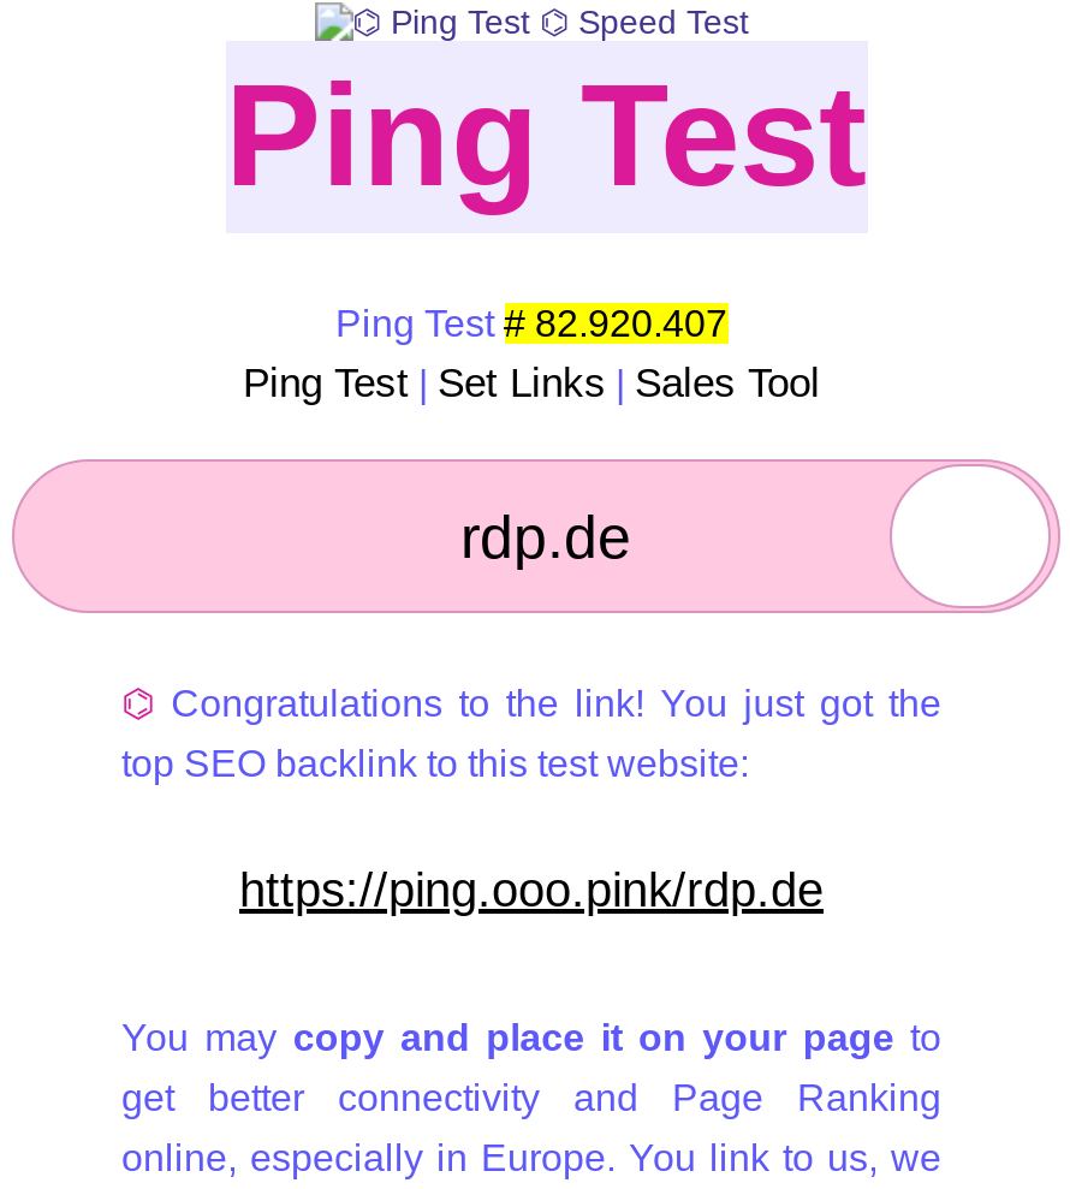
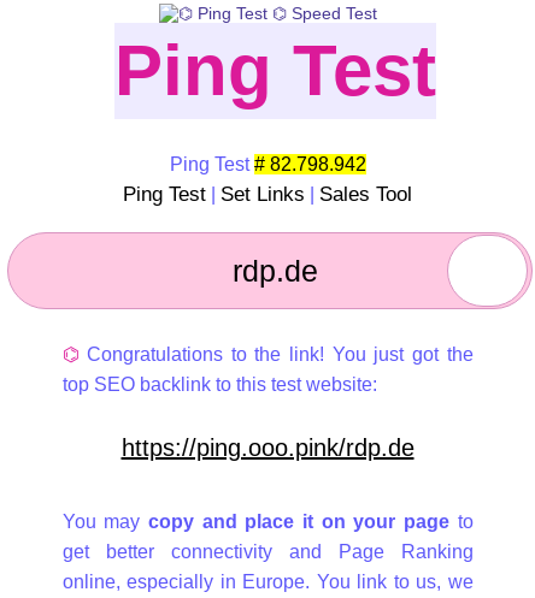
- Ping Test # 82.920.407
+ Ping Test # 82.798.942
